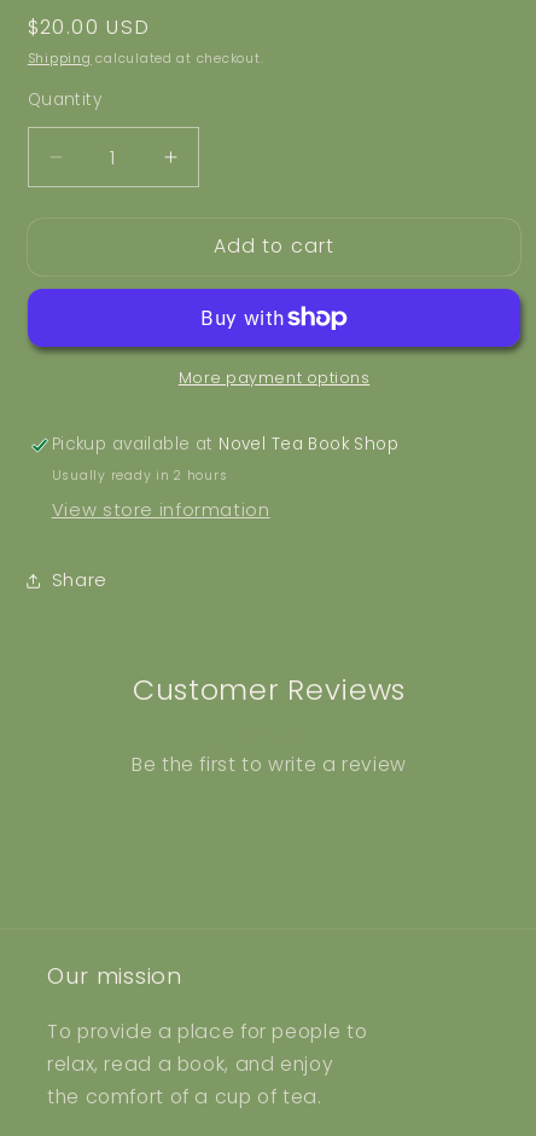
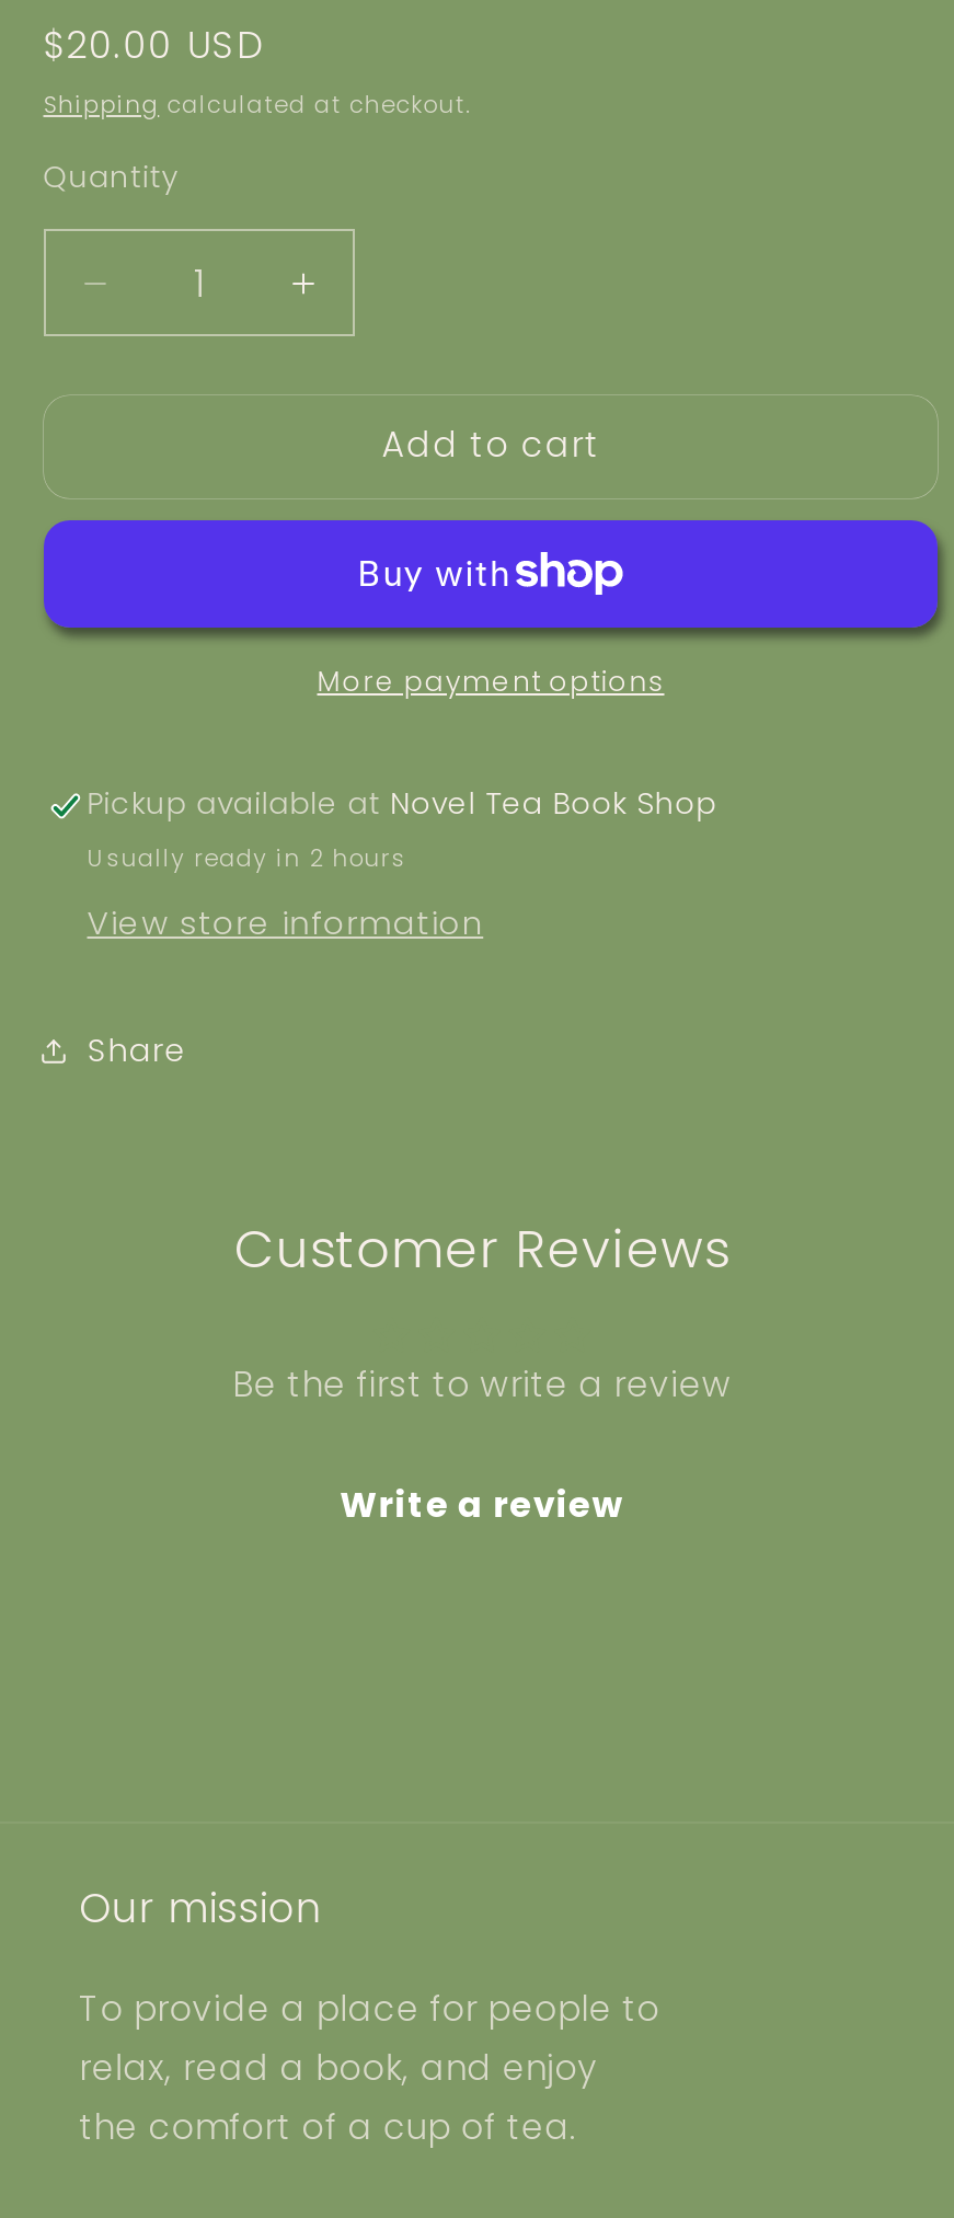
+ Write a review
